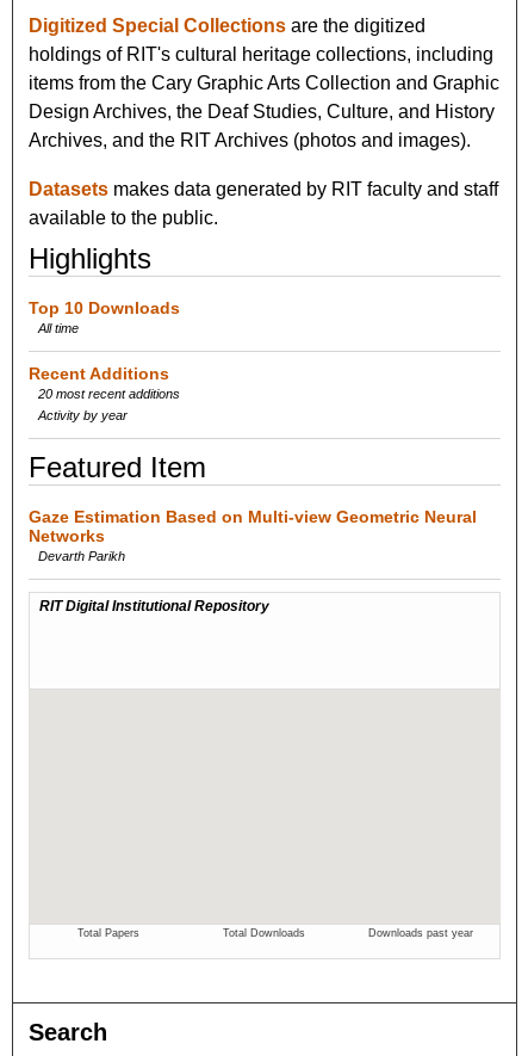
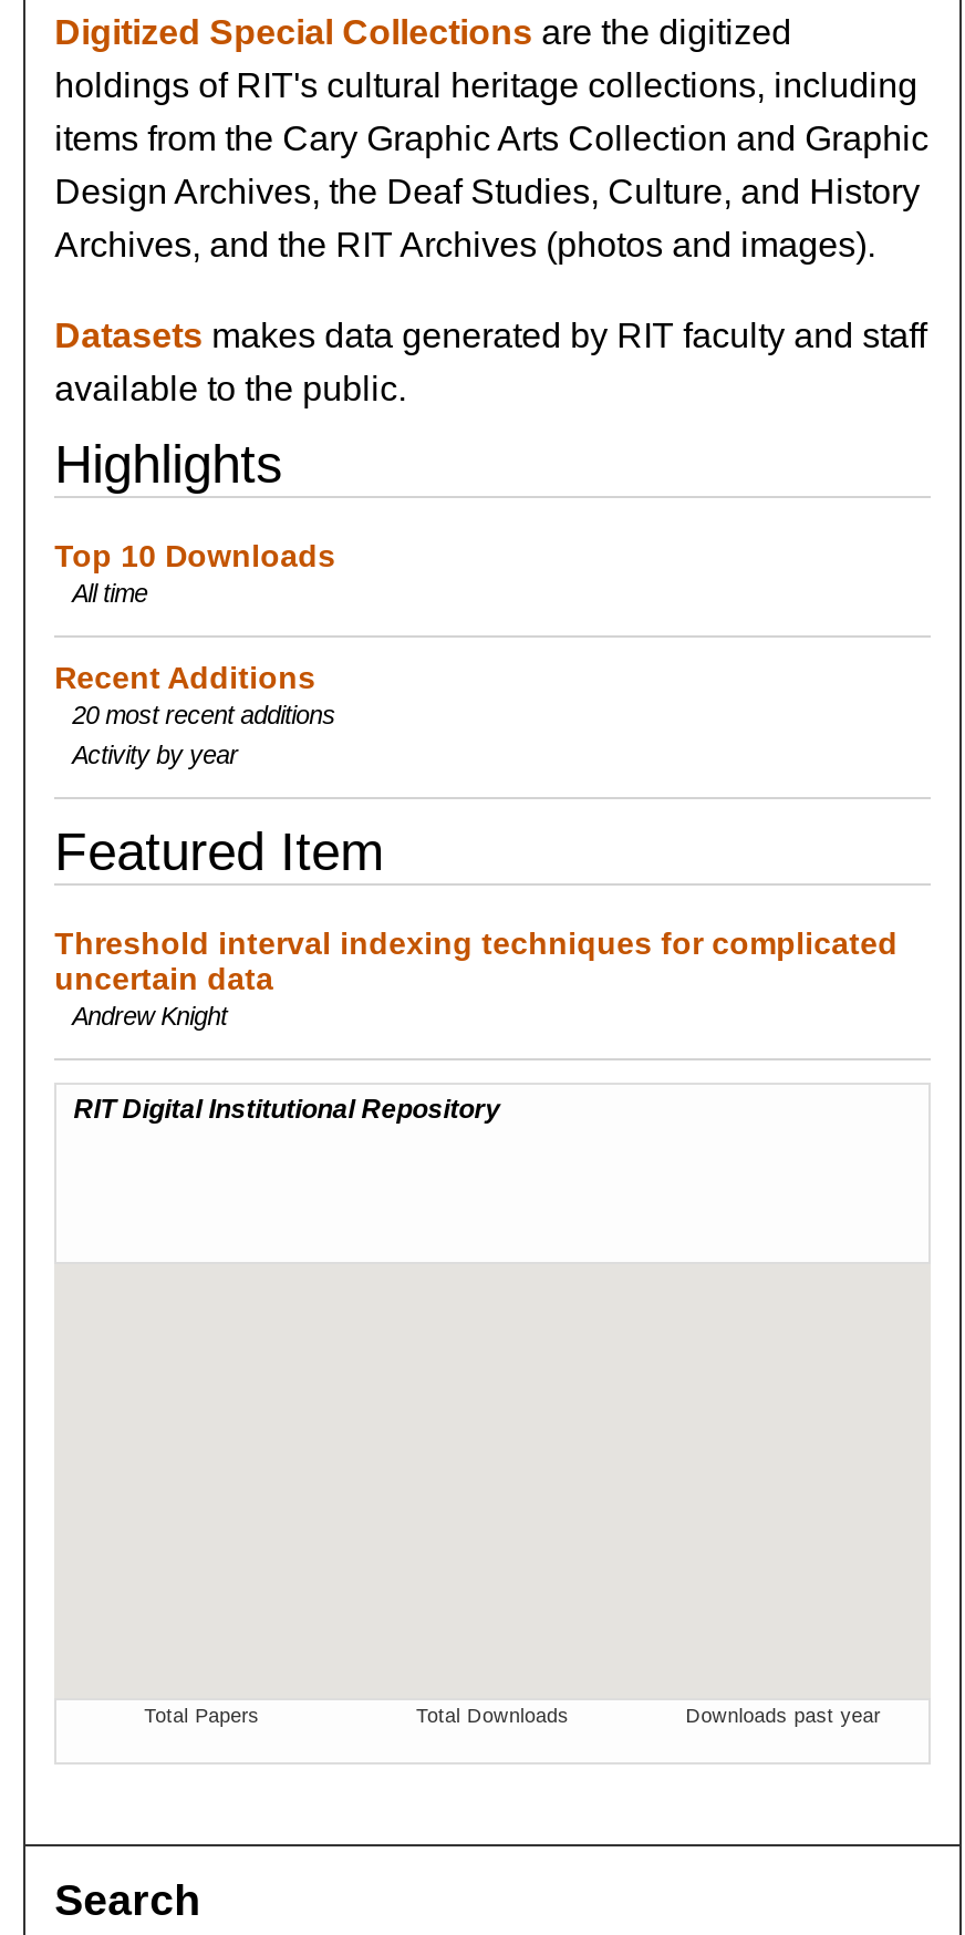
- Gaze Estimation Based on Multi-view Geometric Neural
- Networks
- Devarth Parikh
+ Threshold interval indexing techniques for complicated
+ uncertain data
+ Andrew Knight
